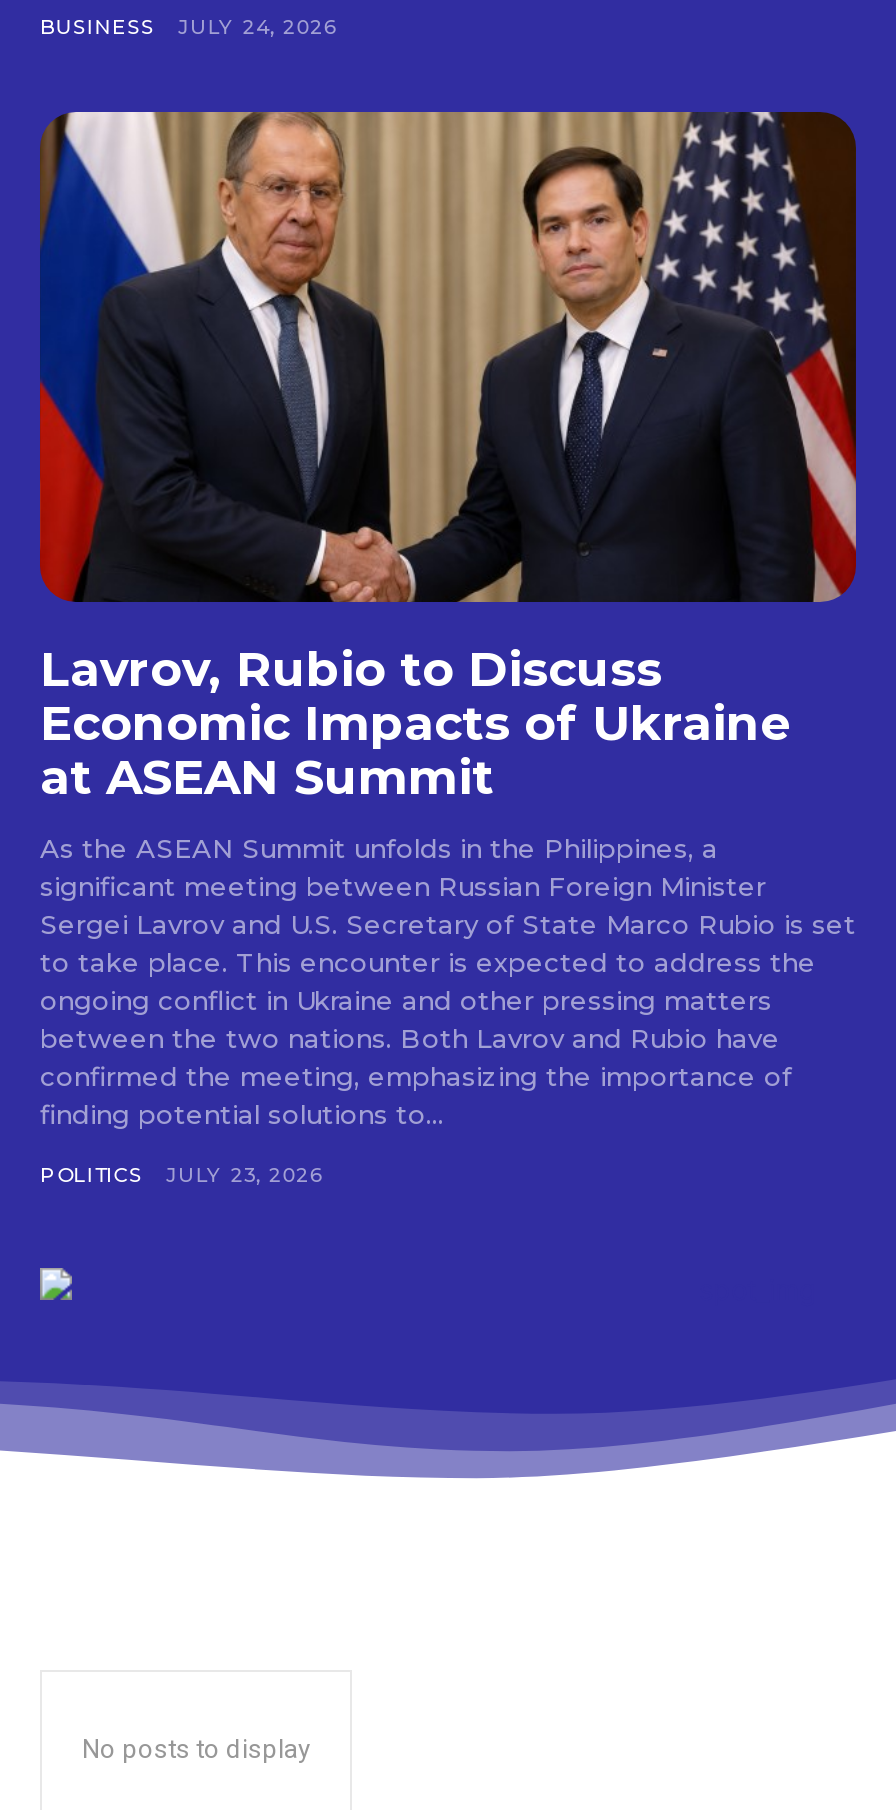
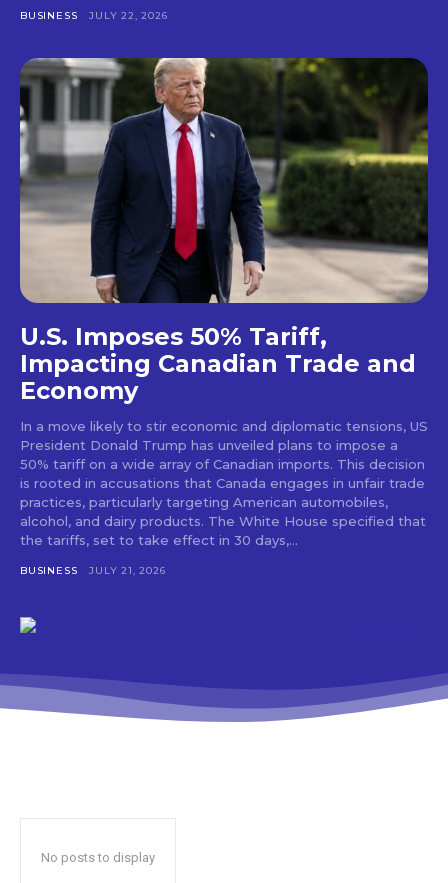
- BUSINESS JULY 24, 2026
+ BUSINESS JULY 22, 2026

- [image]
- Lavrov, Rubio to Discuss
- Economic Impacts of Ukraine
- at ASEAN Summit
- As the ASEAN Summit unfolds in the Philippines, a
- significant meeting between Russian Foreign Minister
- Sergei Lavrov and U.S. Secretary of State Marco Rubio is set
- to take place. This encounter is expected to address the
- ongoing conflict in Ukraine and other pressing matters
- between the two nations. Both Lavrov and Rubio have
- confirmed the meeting, emphasizing the importance of
- finding potential solutions to...
+ [image]
+ U.S. Imposes 50% Tariff,
+ Impacting Canadian Trade and
+ Economy
+ In a move likely to stir economic and diplomatic tensions, US
+ President Donald Trump has unveiled plans to impose a
+ 50% tariff on a wide array of Canadian imports. This decision
+ is rooted in accusations that Canada engages in unfair trade
+ practices, particularly targeting American automobiles,
+ alcohol, and dairy products. The White House specified that
+ the tariffs, set to take effect in 30 days,...

- POLITICS
- JULY 23, 2026
+ BUSINESS
+ JULY 21, 2026
